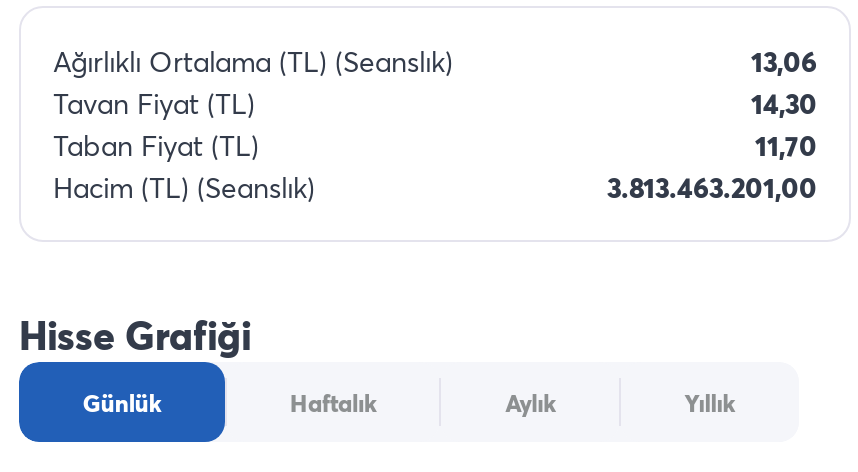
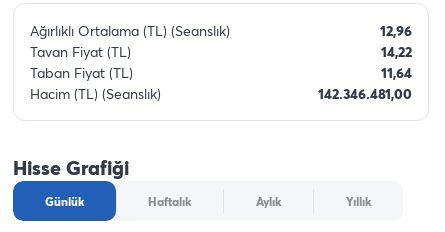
- 13,06
+ 12,96

- 14,30
+ 14,22

- 11,70
+ 11,64

- 3.813.463.201,00
+ 142.346.481,00
